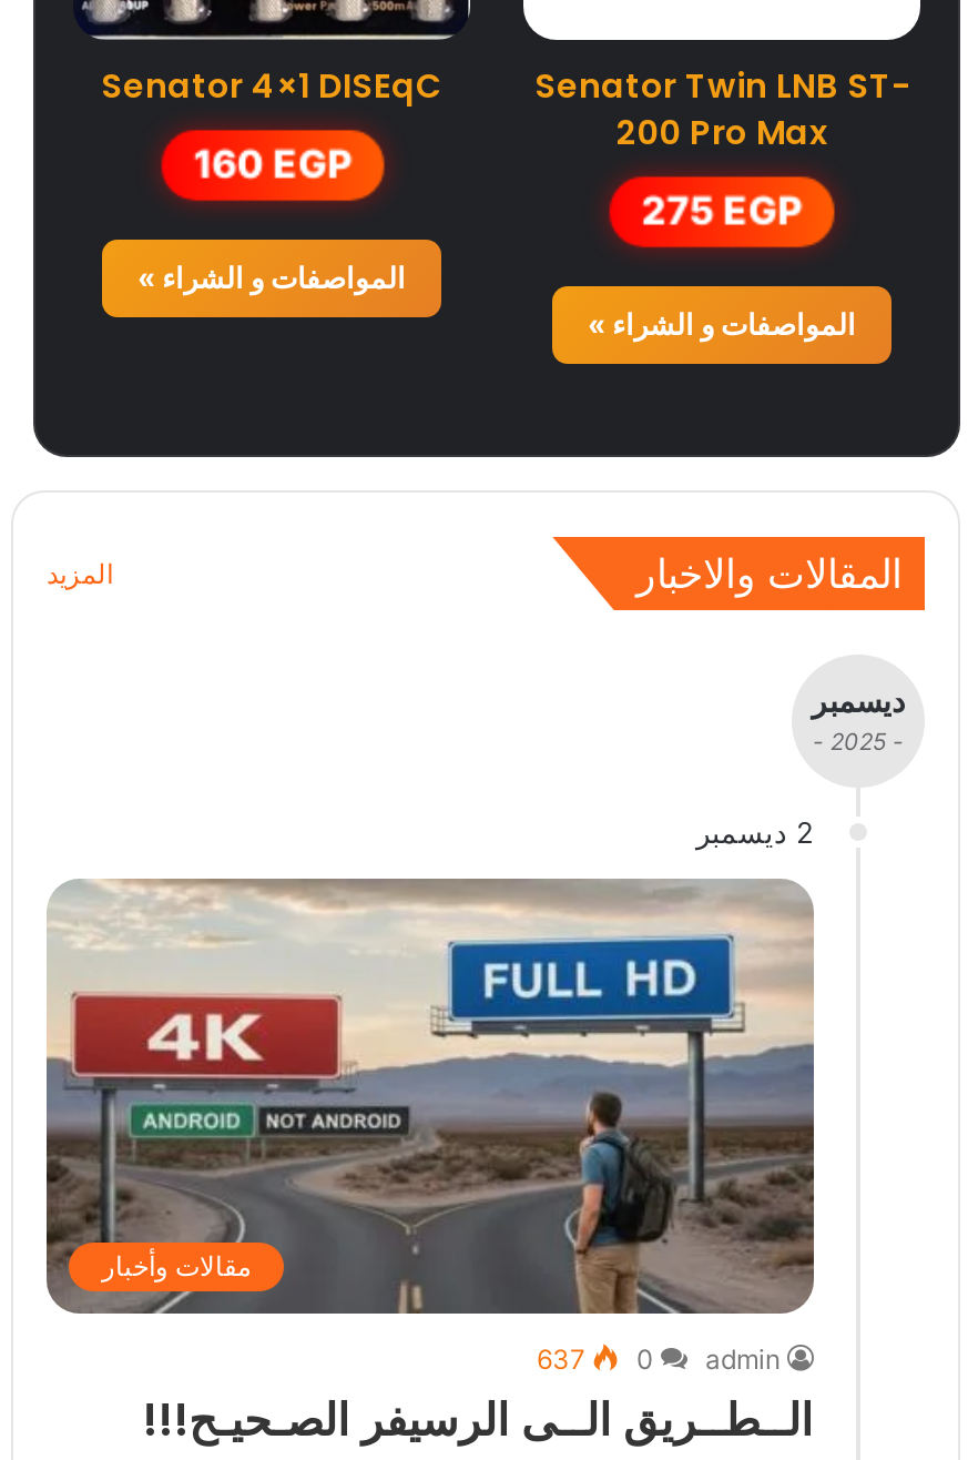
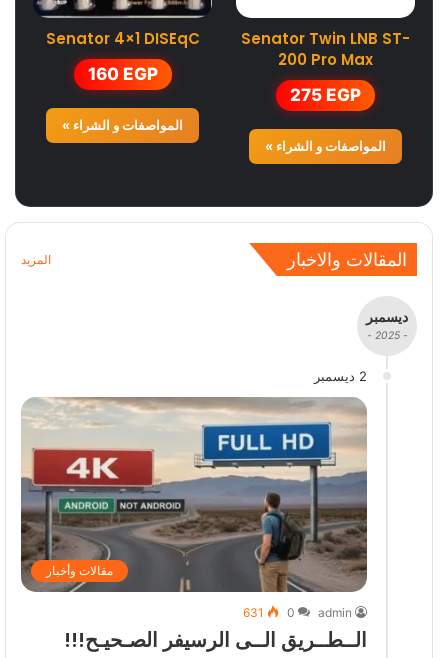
- 637 0 admin
+ 631 0 admin
